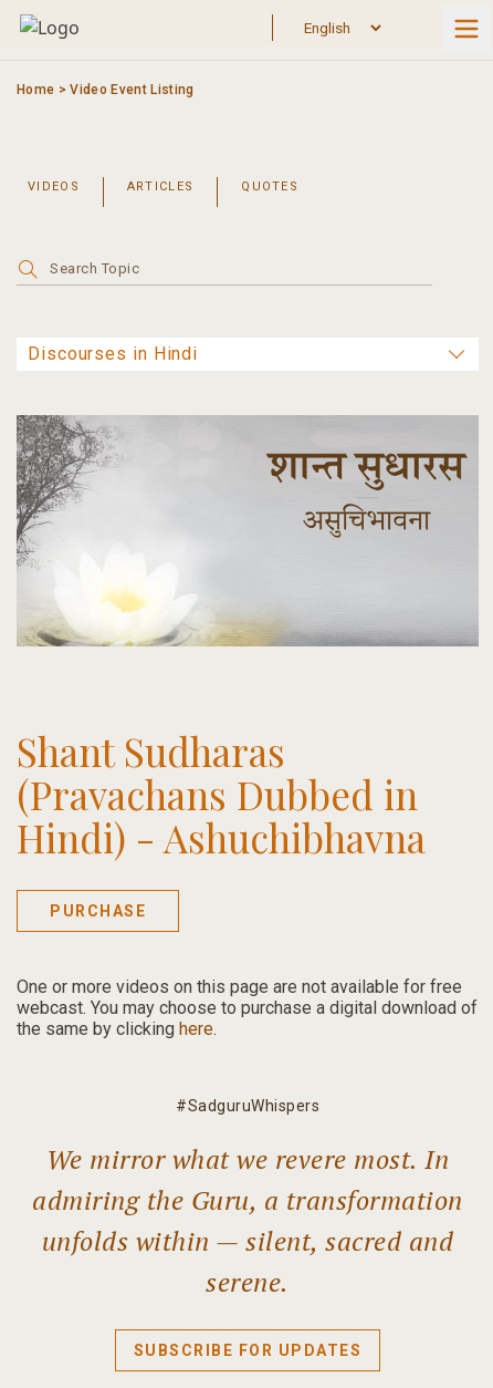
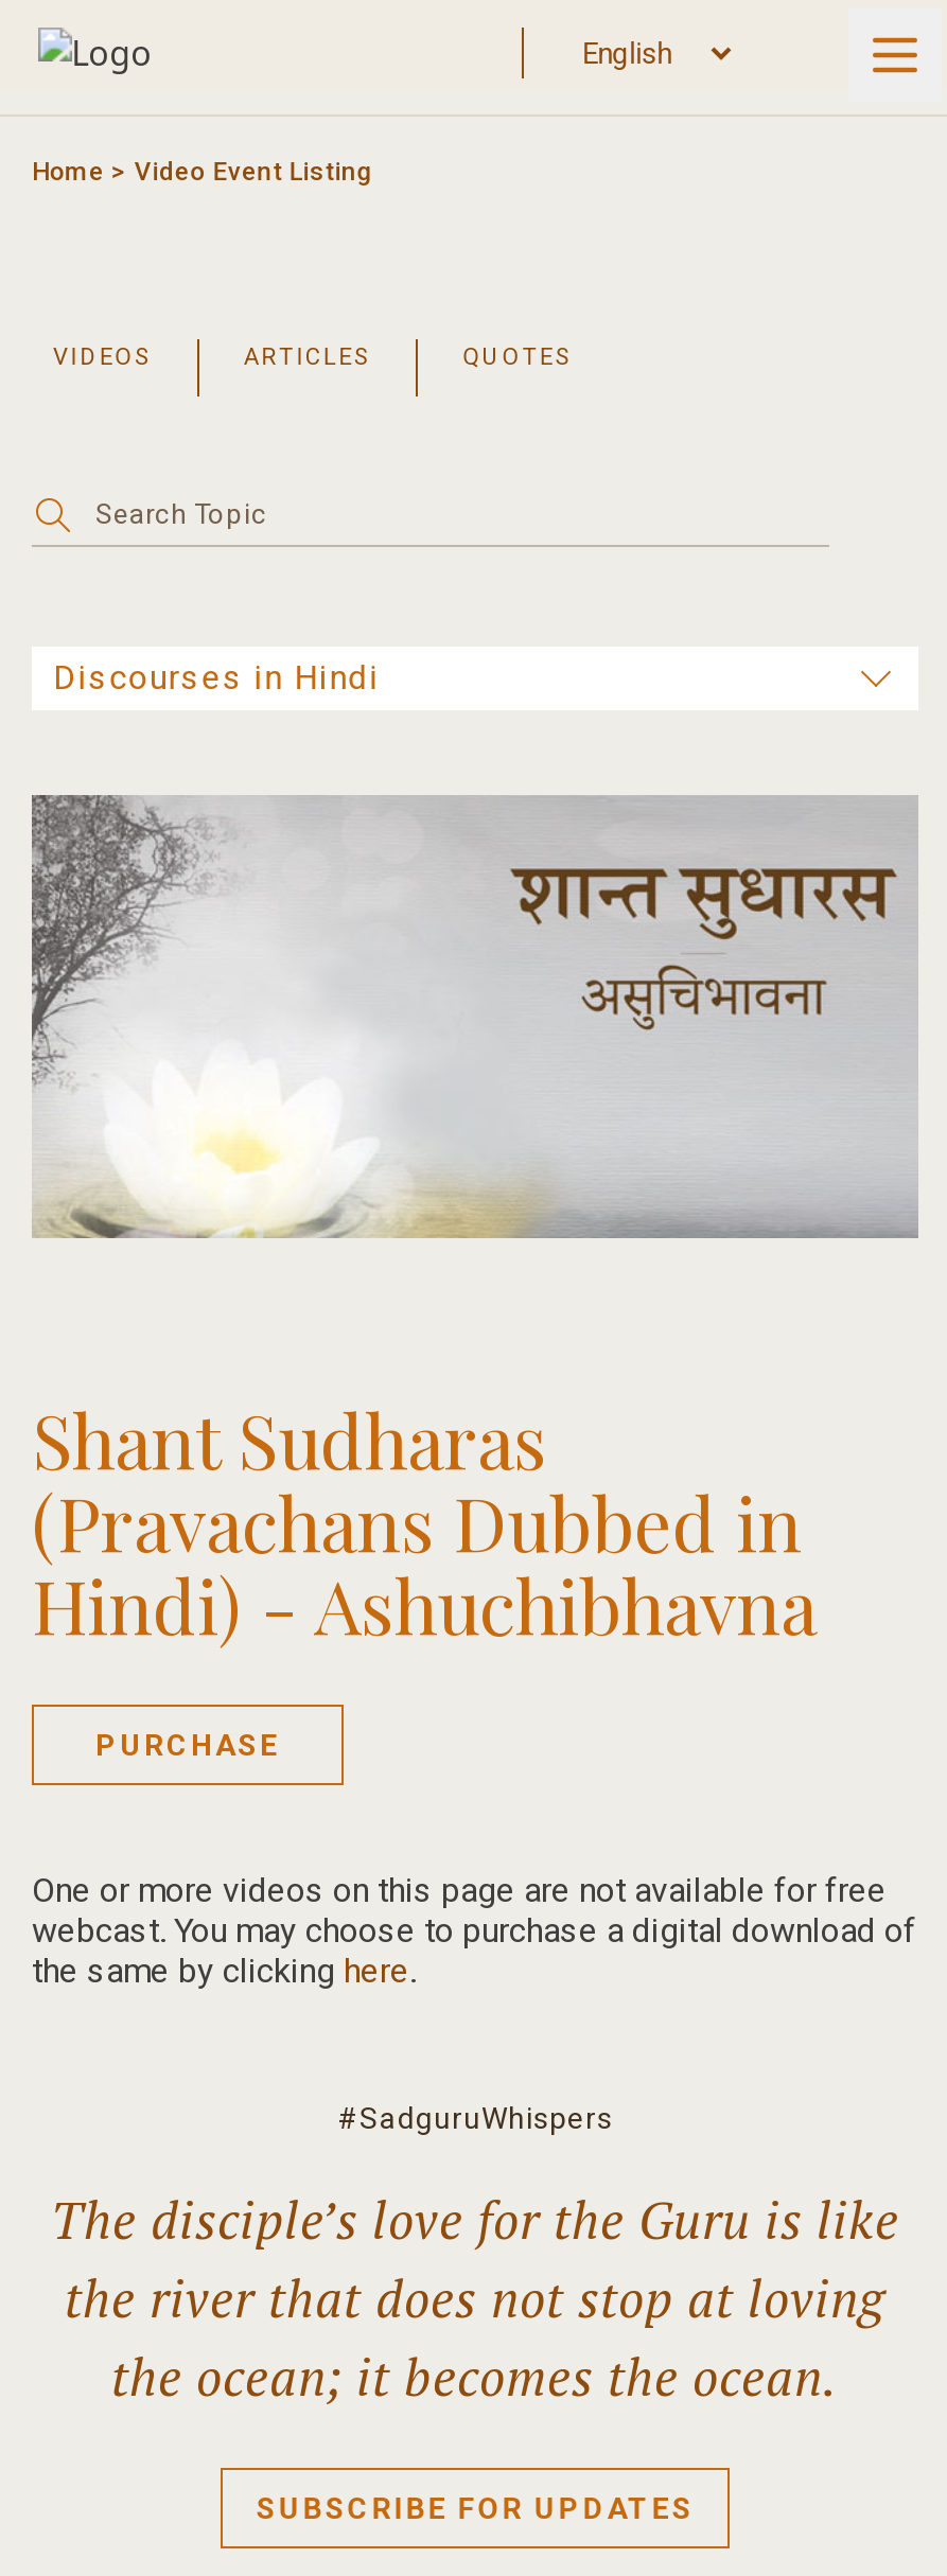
- We mirror what we revere most. In
- admiring the Guru, a transformation
- unfolds within — silent, sacred and
- serene.
+ The disciple’s love for the Guru is like
+ the river that does not stop at loving
+ the ocean; it becomes the ocean.
